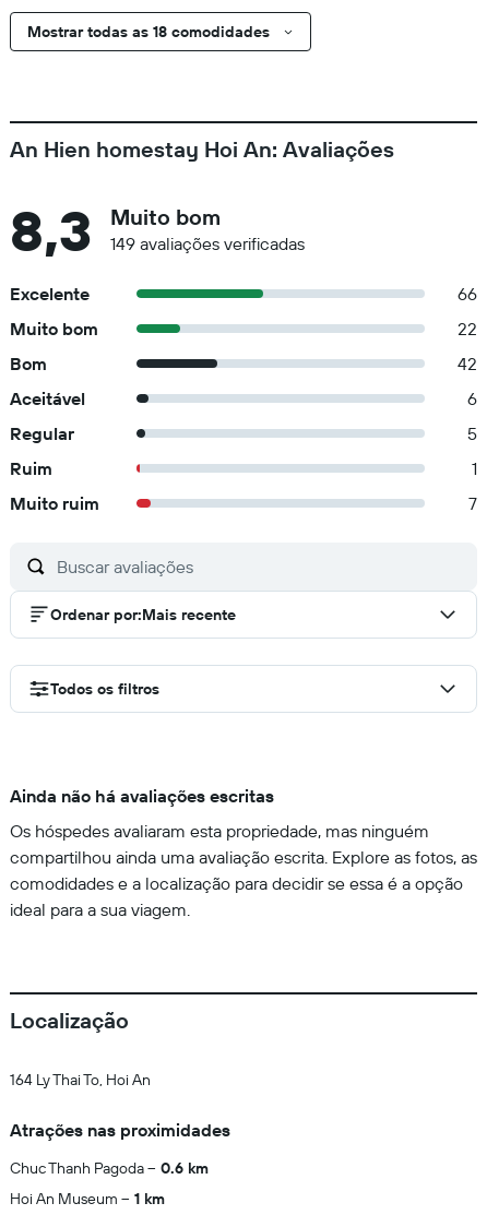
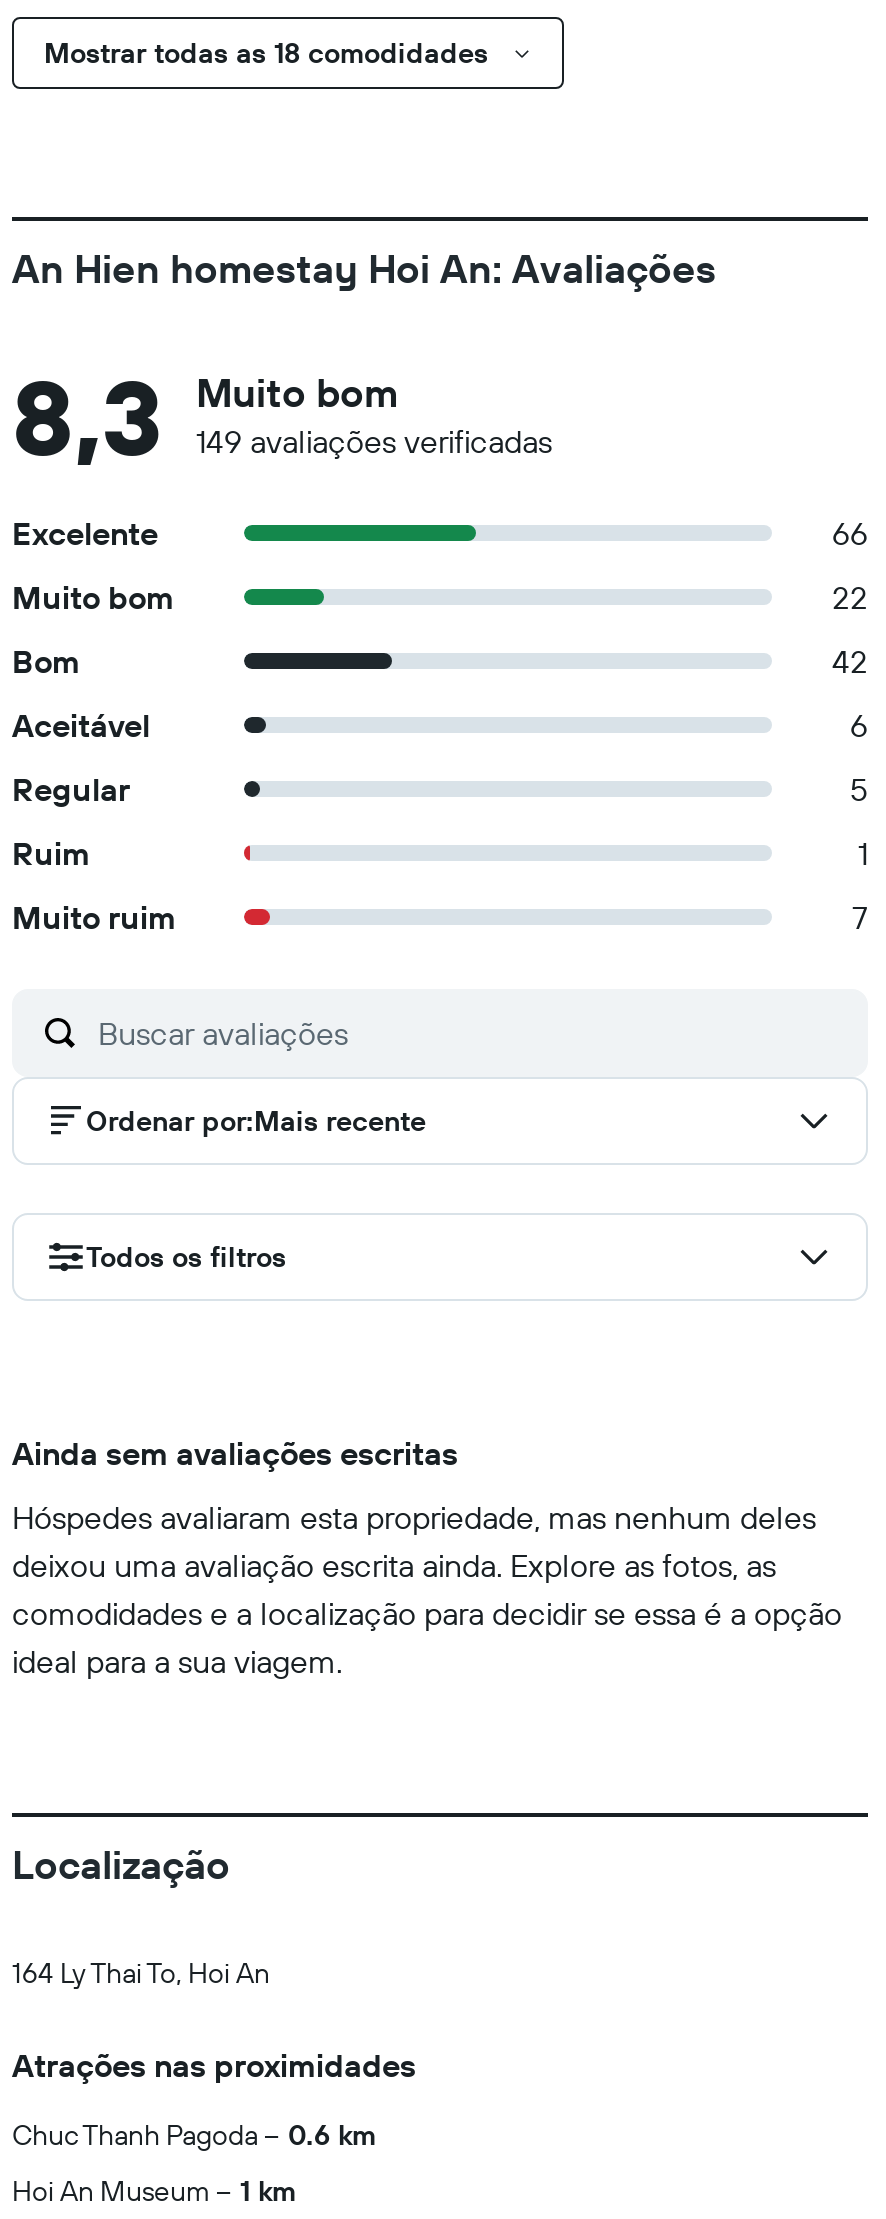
- Ainda não há avaliações escritas
+ Ainda sem avaliações escritas

- Os hóspedes avaliaram esta propriedade, mas ninguém
- compartilhou ainda uma avaliação escrita. Explore as fotos, as
+ Hóspedes avaliaram esta propriedade, mas nenhum deles
+ deixou uma avaliação escrita ainda. Explore as fotos, as
